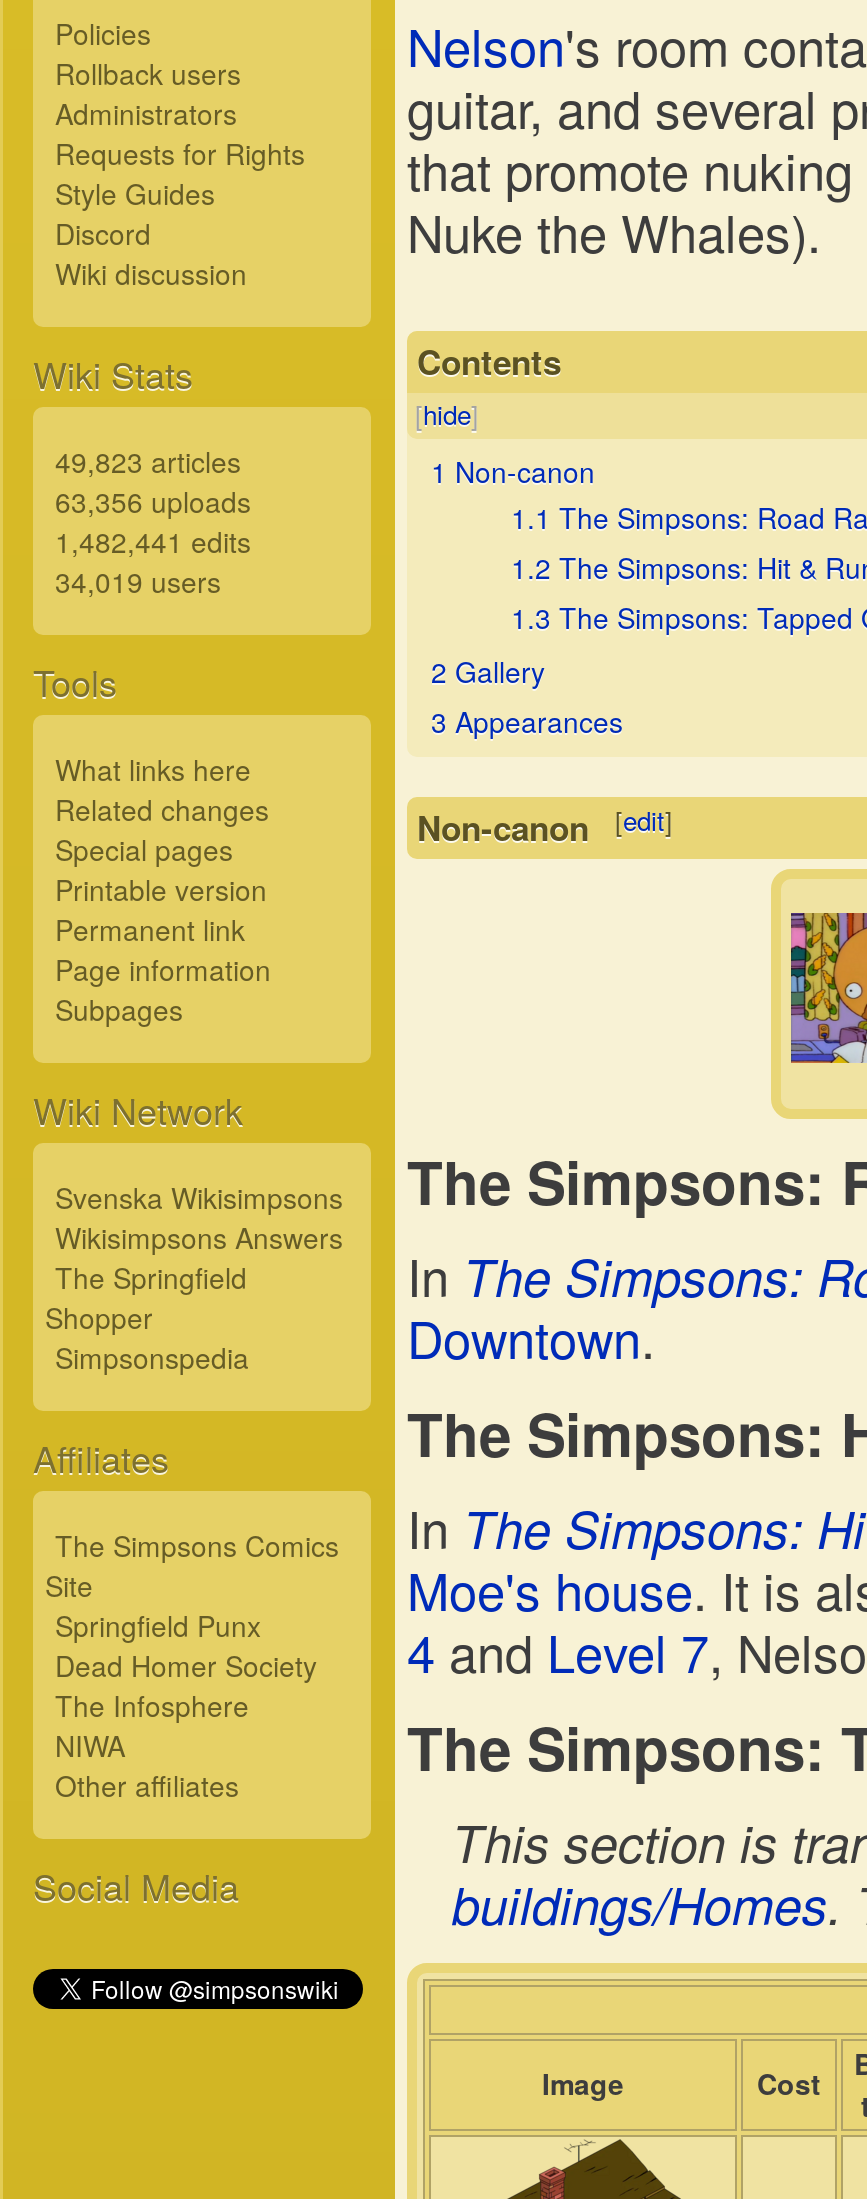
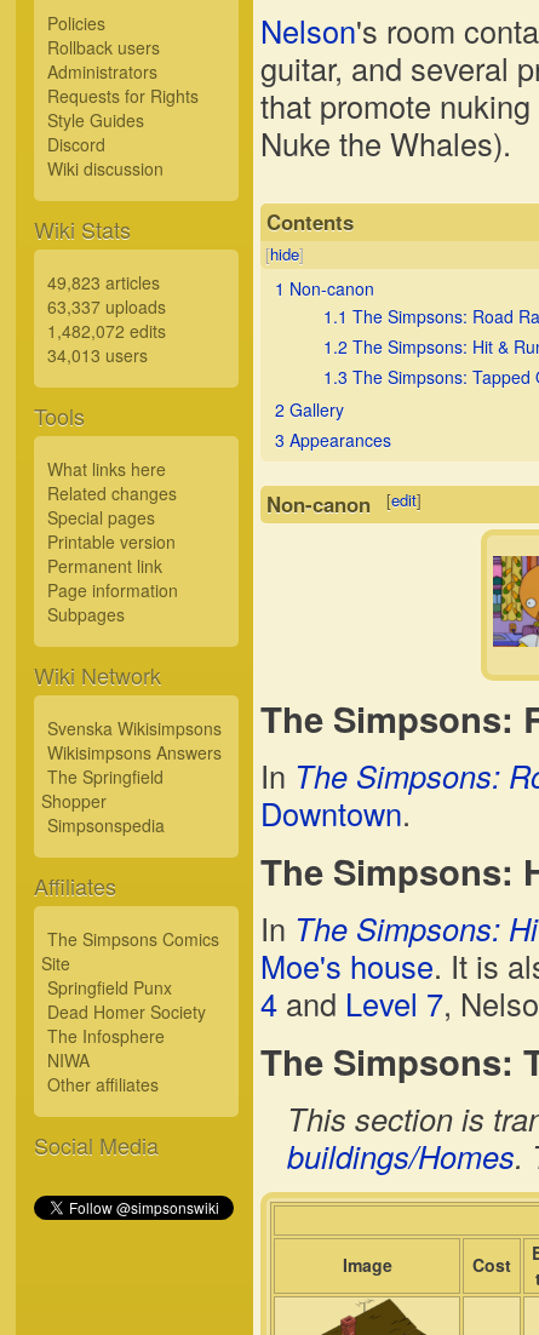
- 63,356 uploads
+ 63,337 uploads

- 1,482,441 edits
+ 1,482,072 edits

- 34,019 users
+ 34,013 users
